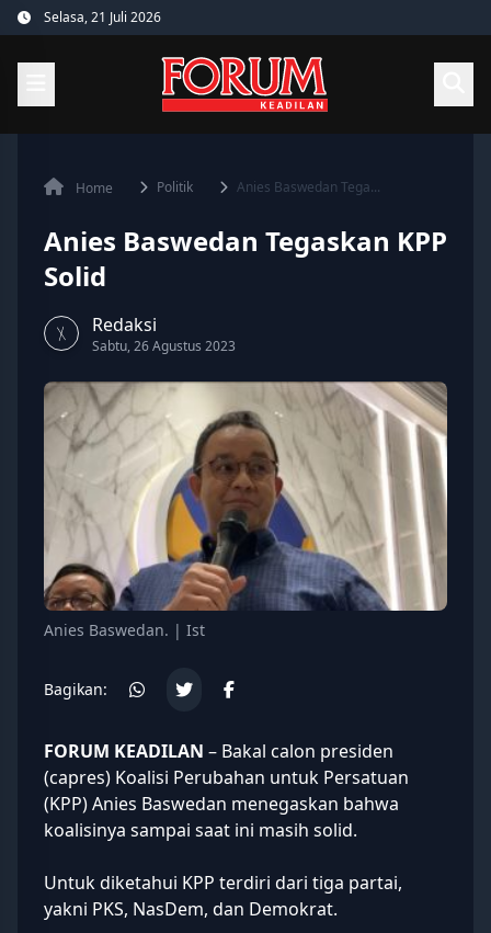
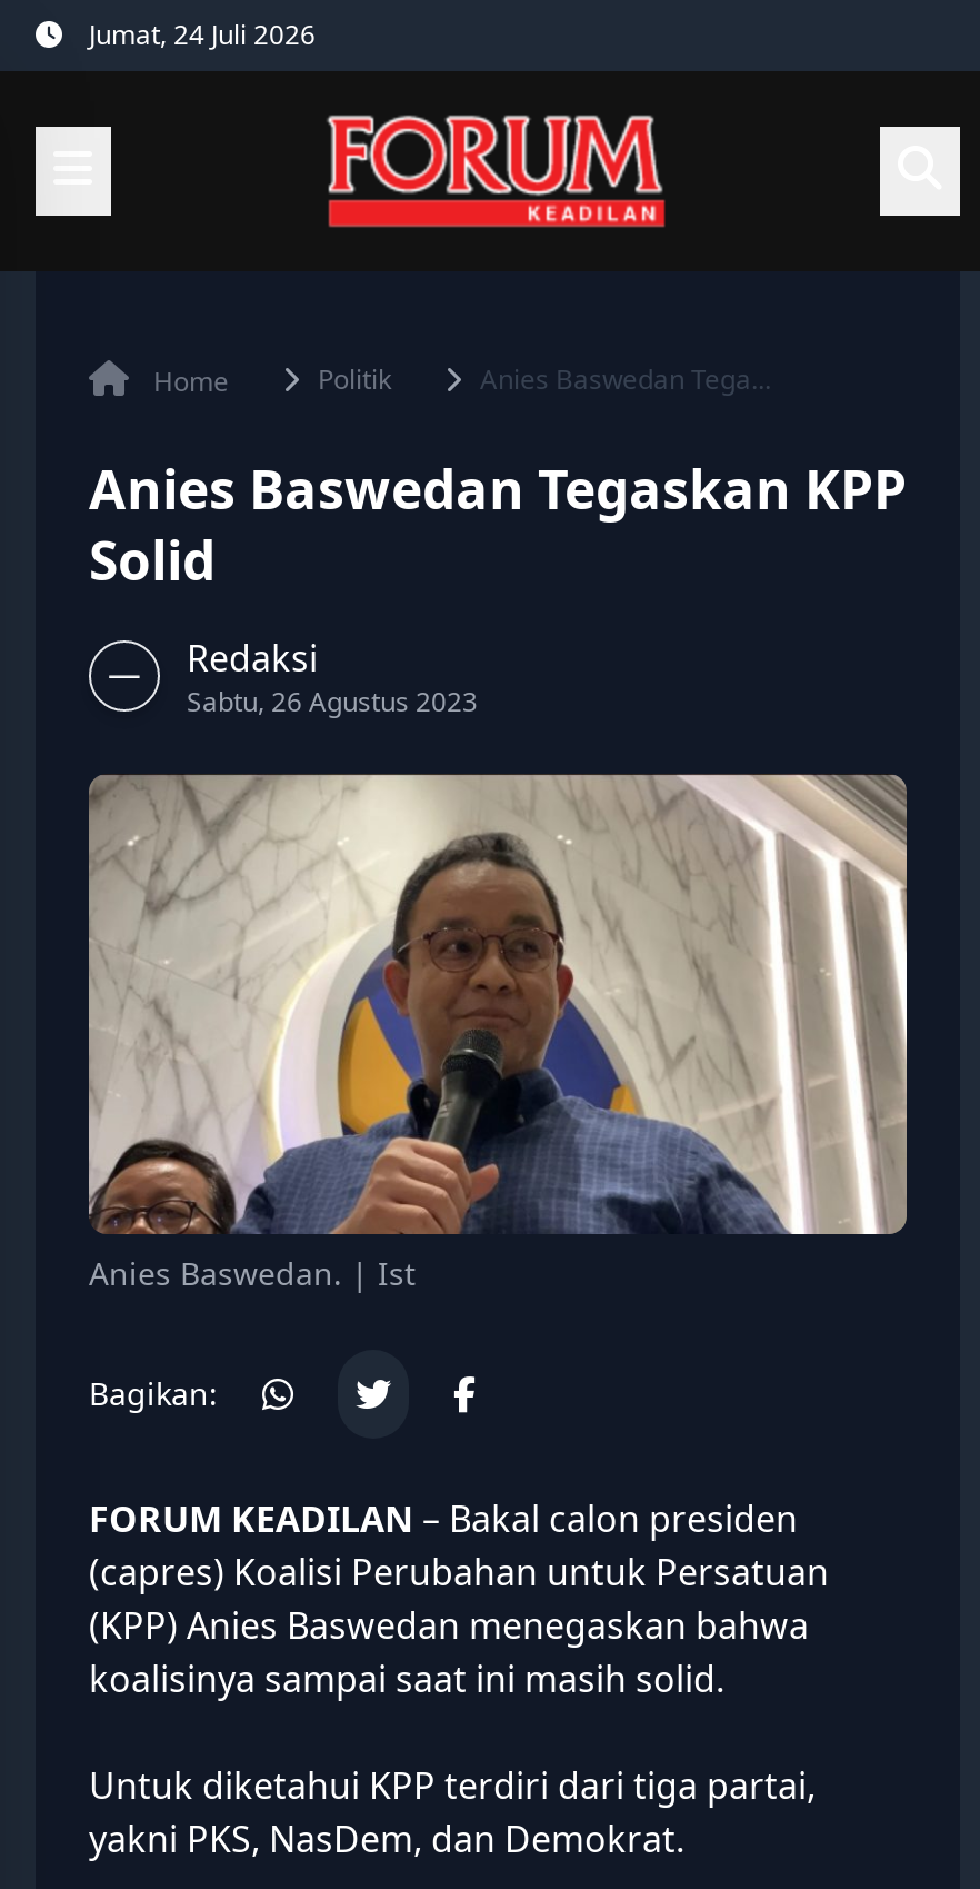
- Selasa, 21 Juli 2026
+ Jumat, 24 Juli 2026
